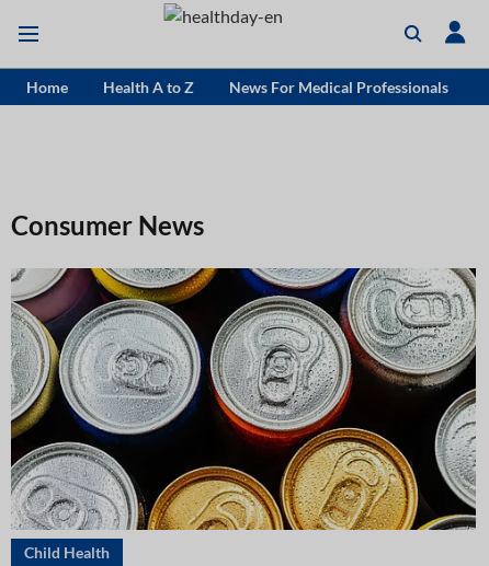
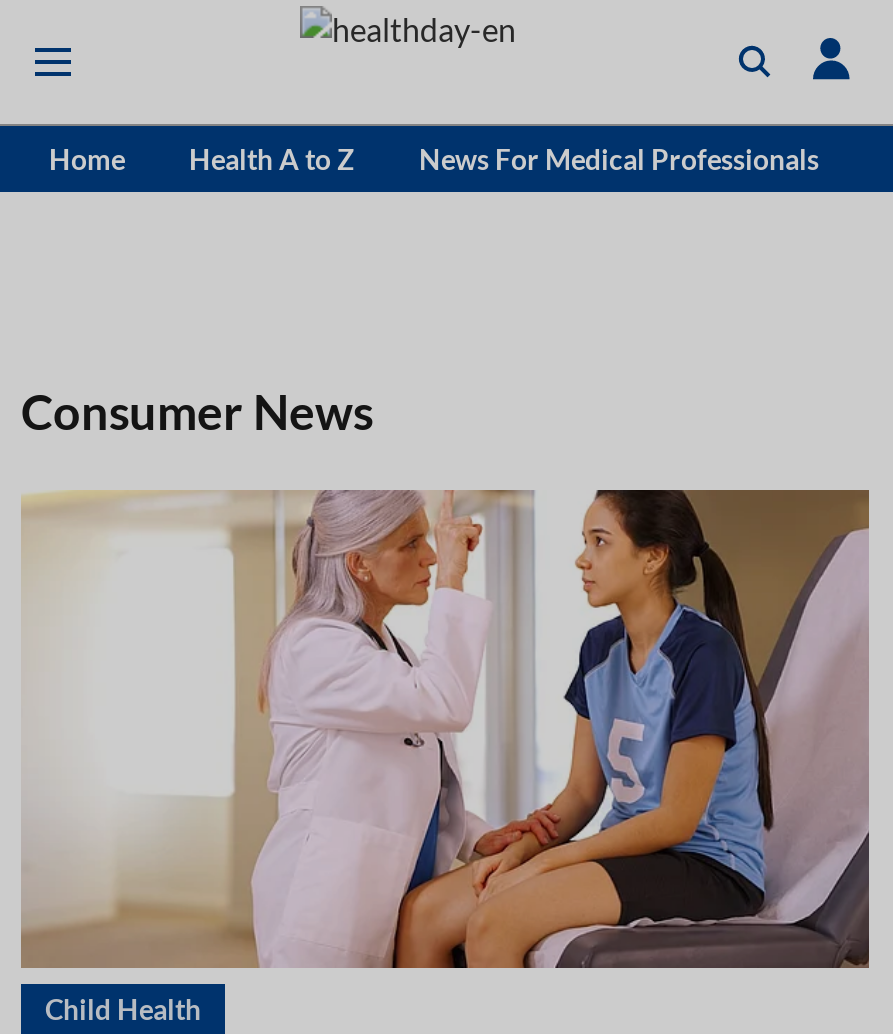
- [image]
+ [image]
